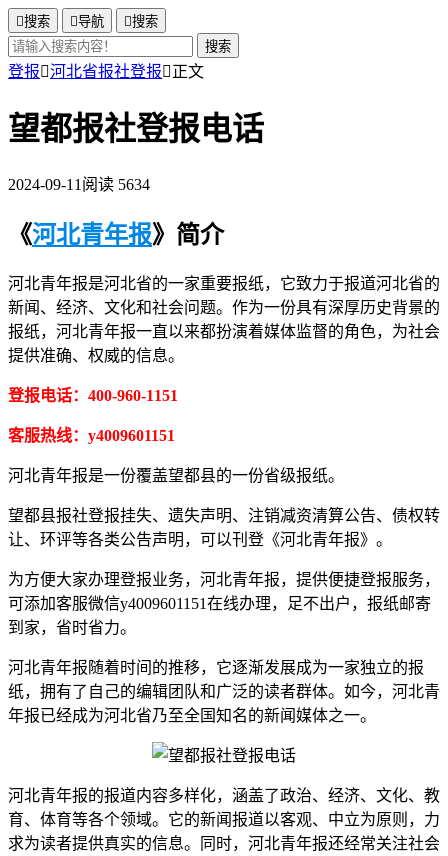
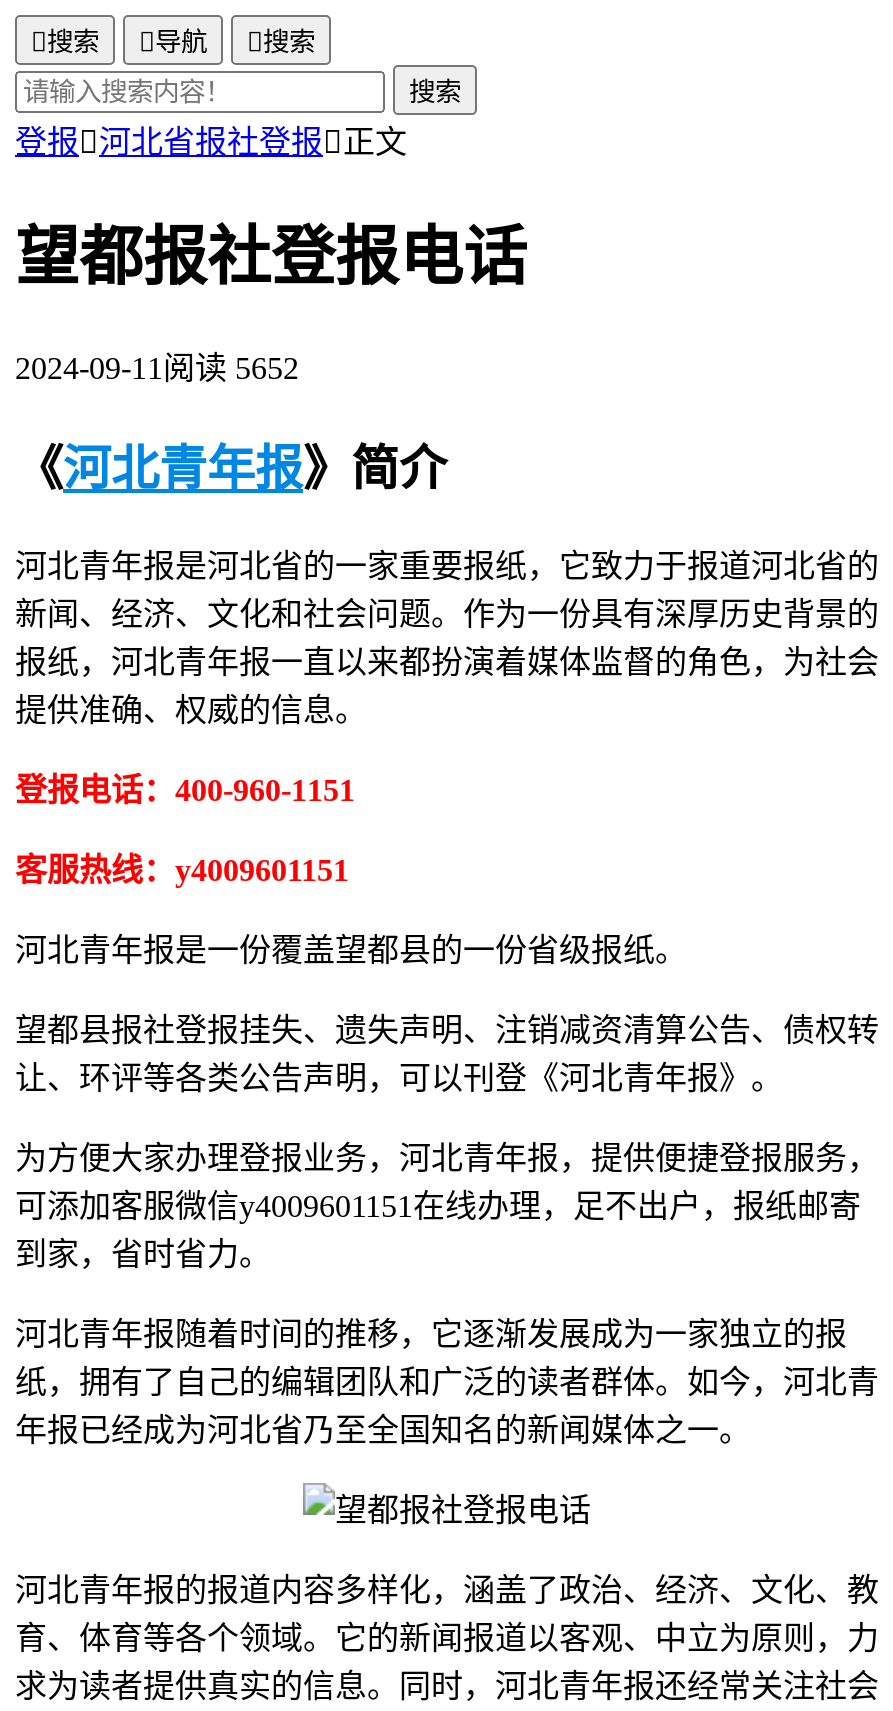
- 2024-09-11阅读 5634
+ 2024-09-11阅读 5652
